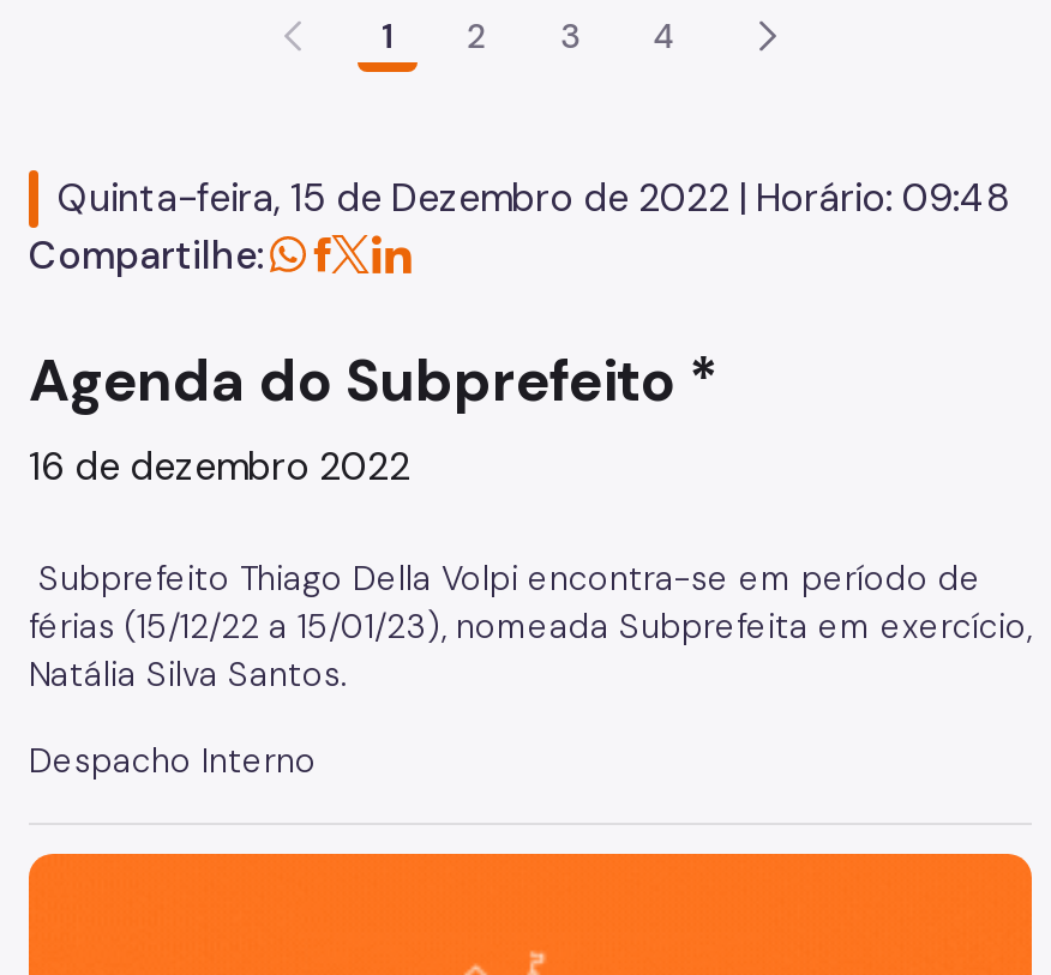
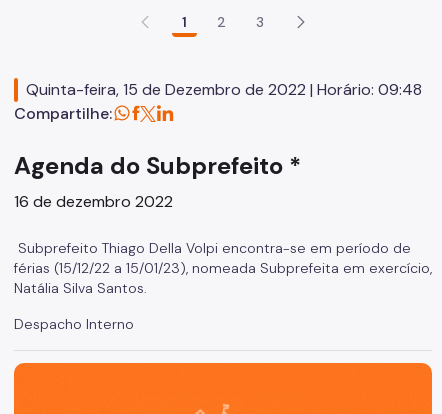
- 4
